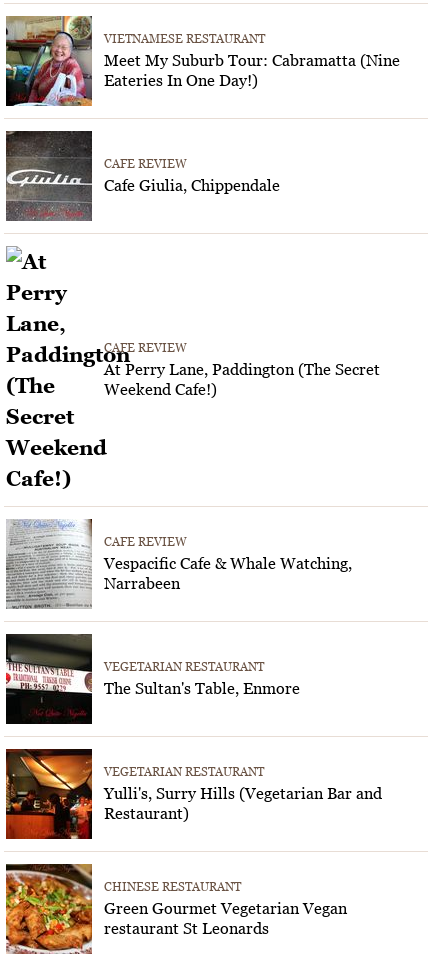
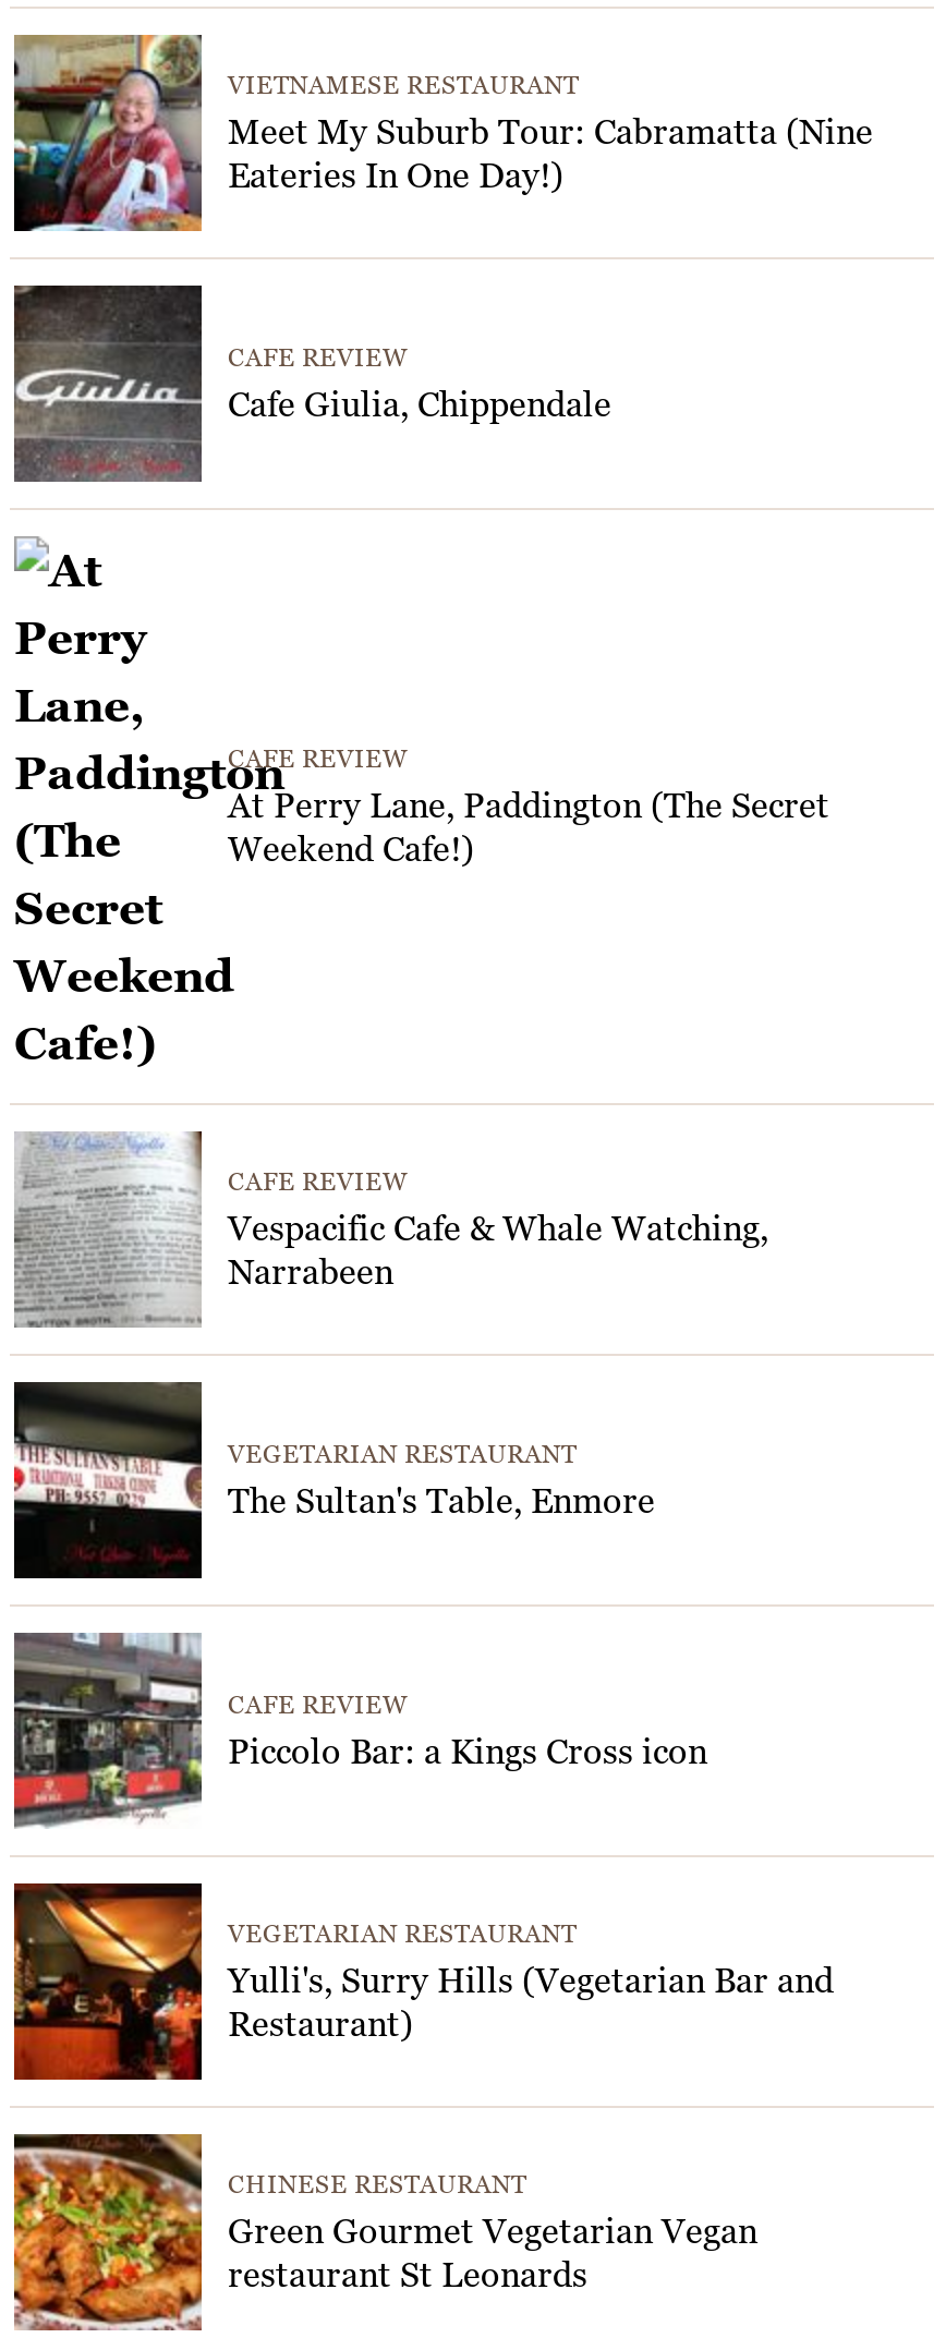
+ [image]
+ CAFE REVIEW
+ Piccolo Bar: a Kings Cross icon
